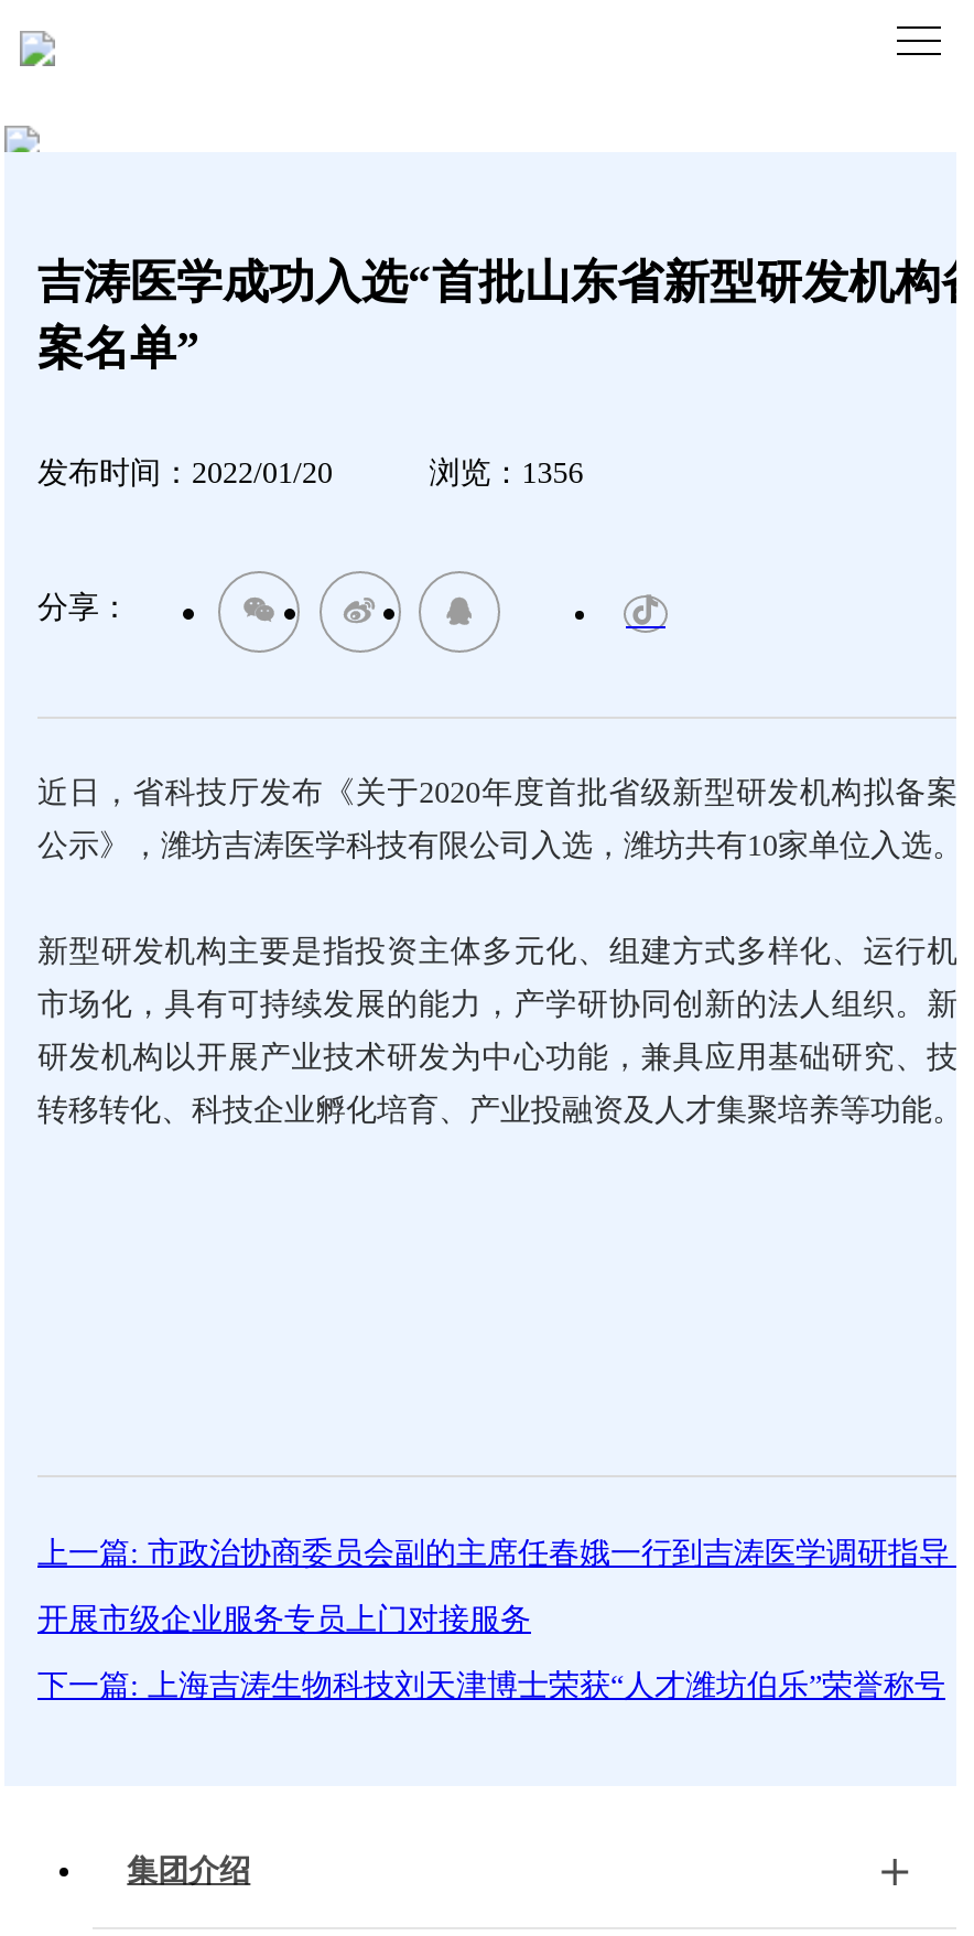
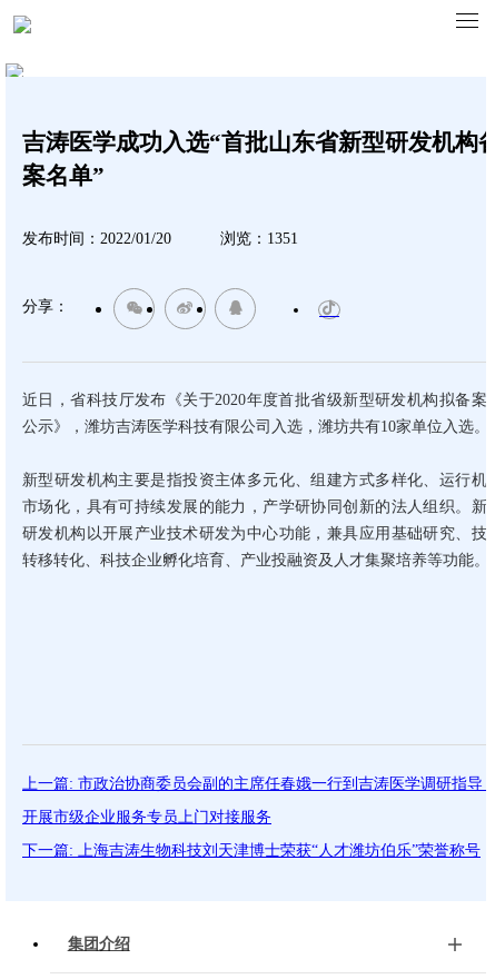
- 浏览：1356
+ 浏览：1351
